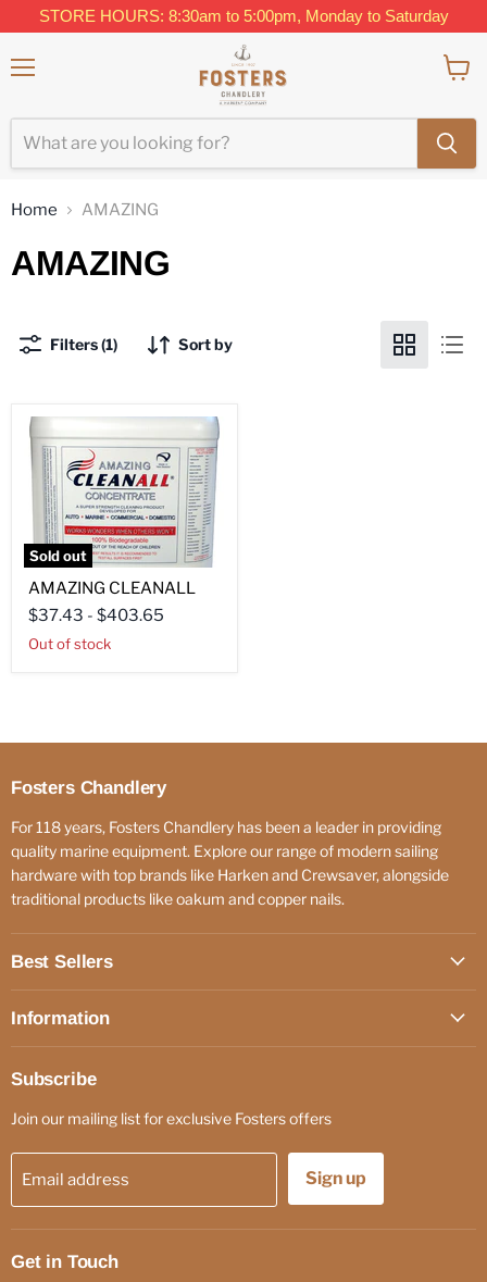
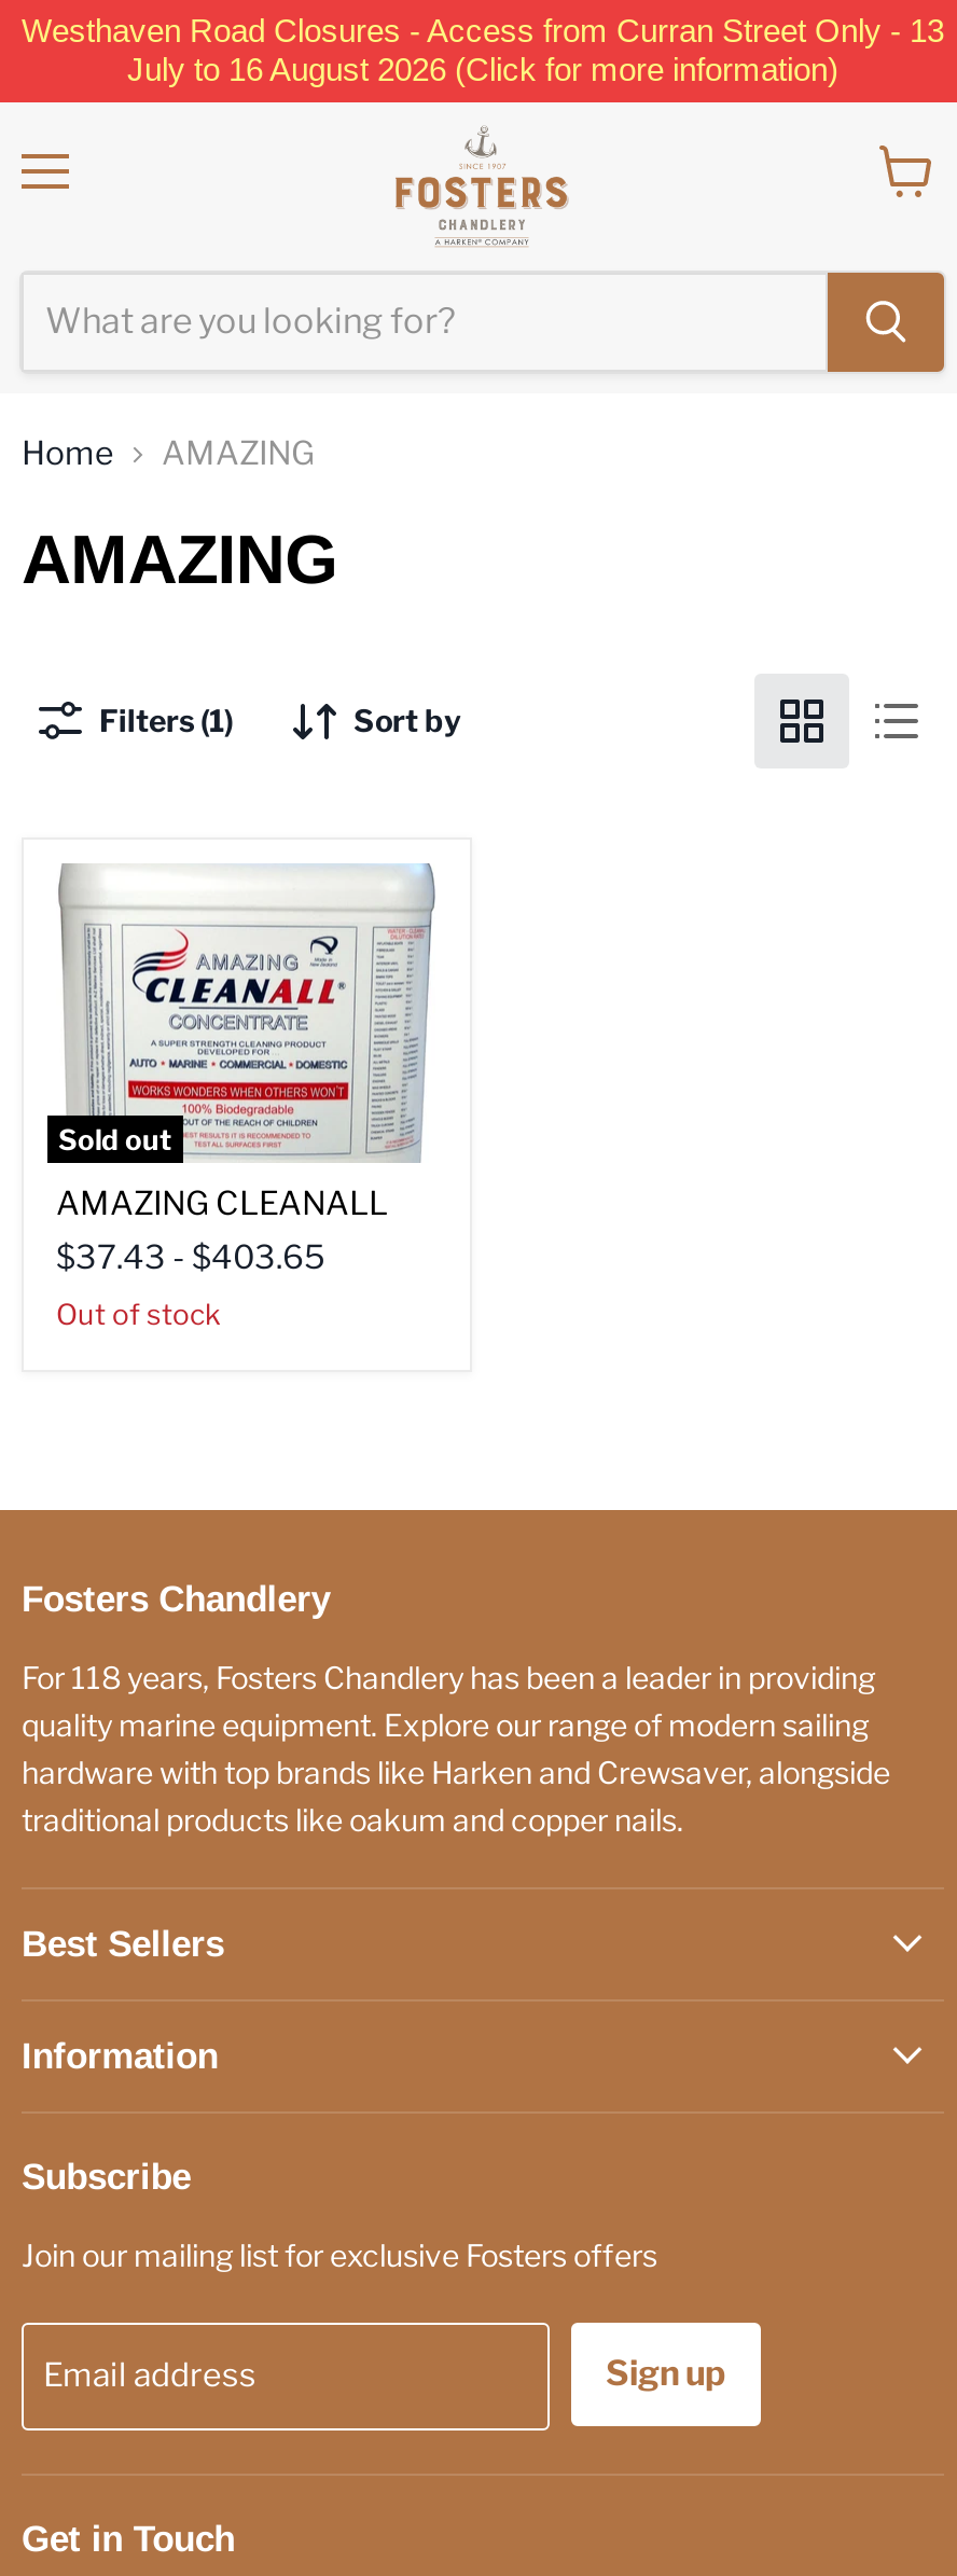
- STORE HOURS: 8:30am to 5:00pm, Monday to Saturday
+ Westhaven Road Closures - Access from Curran Street Only - 13
+ July to 16 August 2026 (Click for more information)
